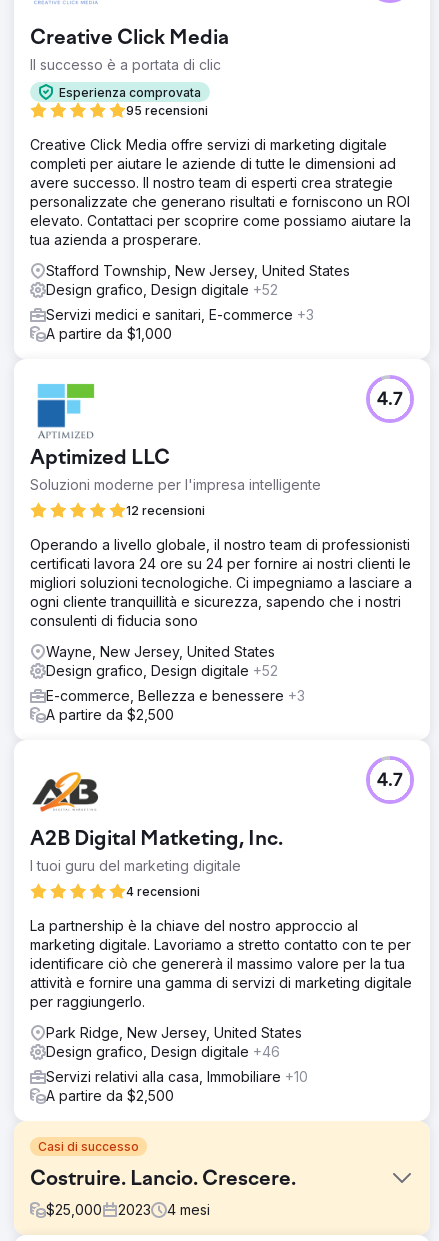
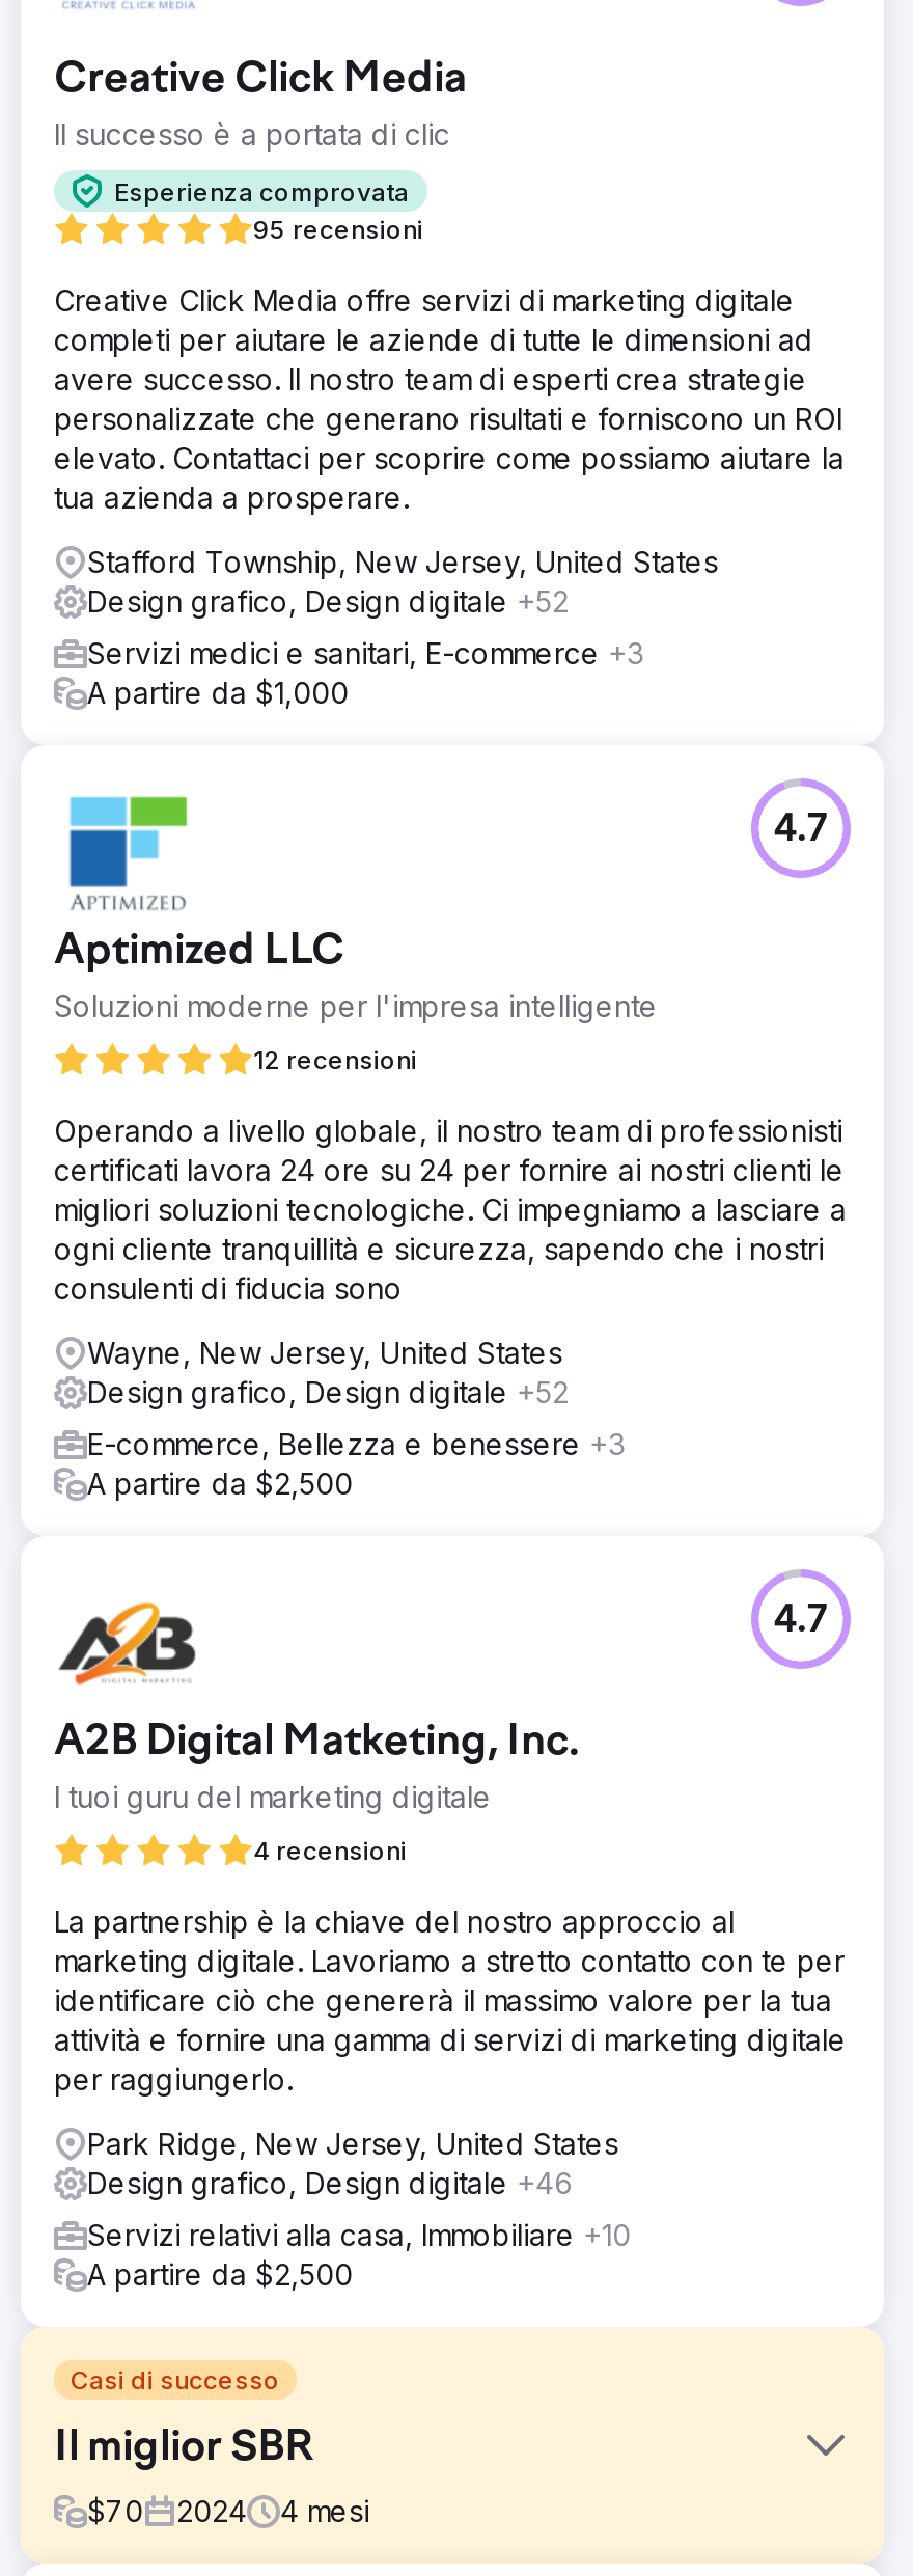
- Costruire. Lancio. Crescere.
+ Il miglior SBR

- $25,000
- 2023
+ $70
+ 2024
